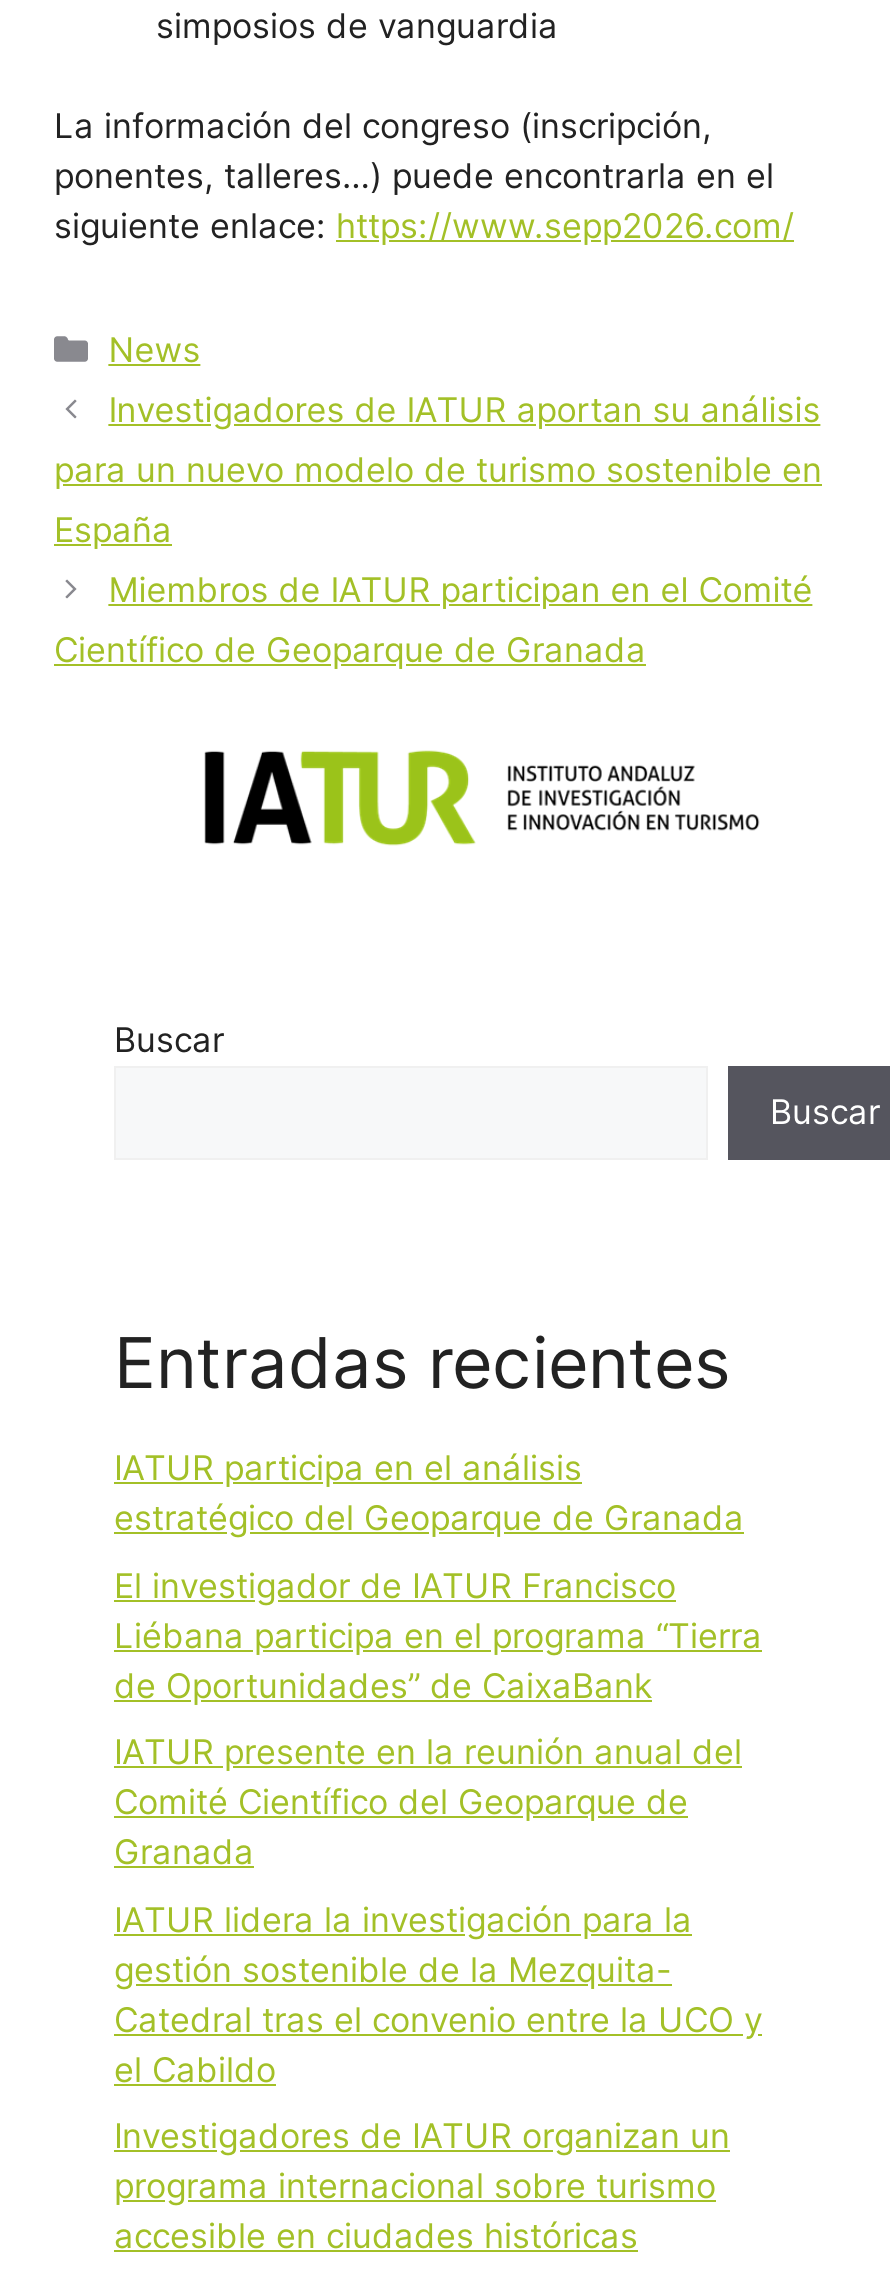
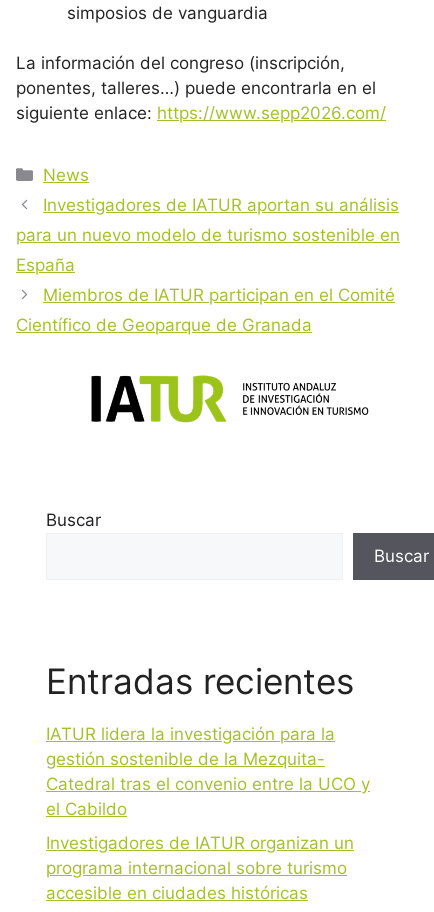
- IATUR participa en el análisis
- estratégico del Geoparque de Granada
- El investigador de IATUR Francisco
- Liébana participa en el programa “Tierra
- de Oportunidades” de CaixaBank
- IATUR presente en la reunión anual del
- Comité Científico del Geoparque de
- Granada
